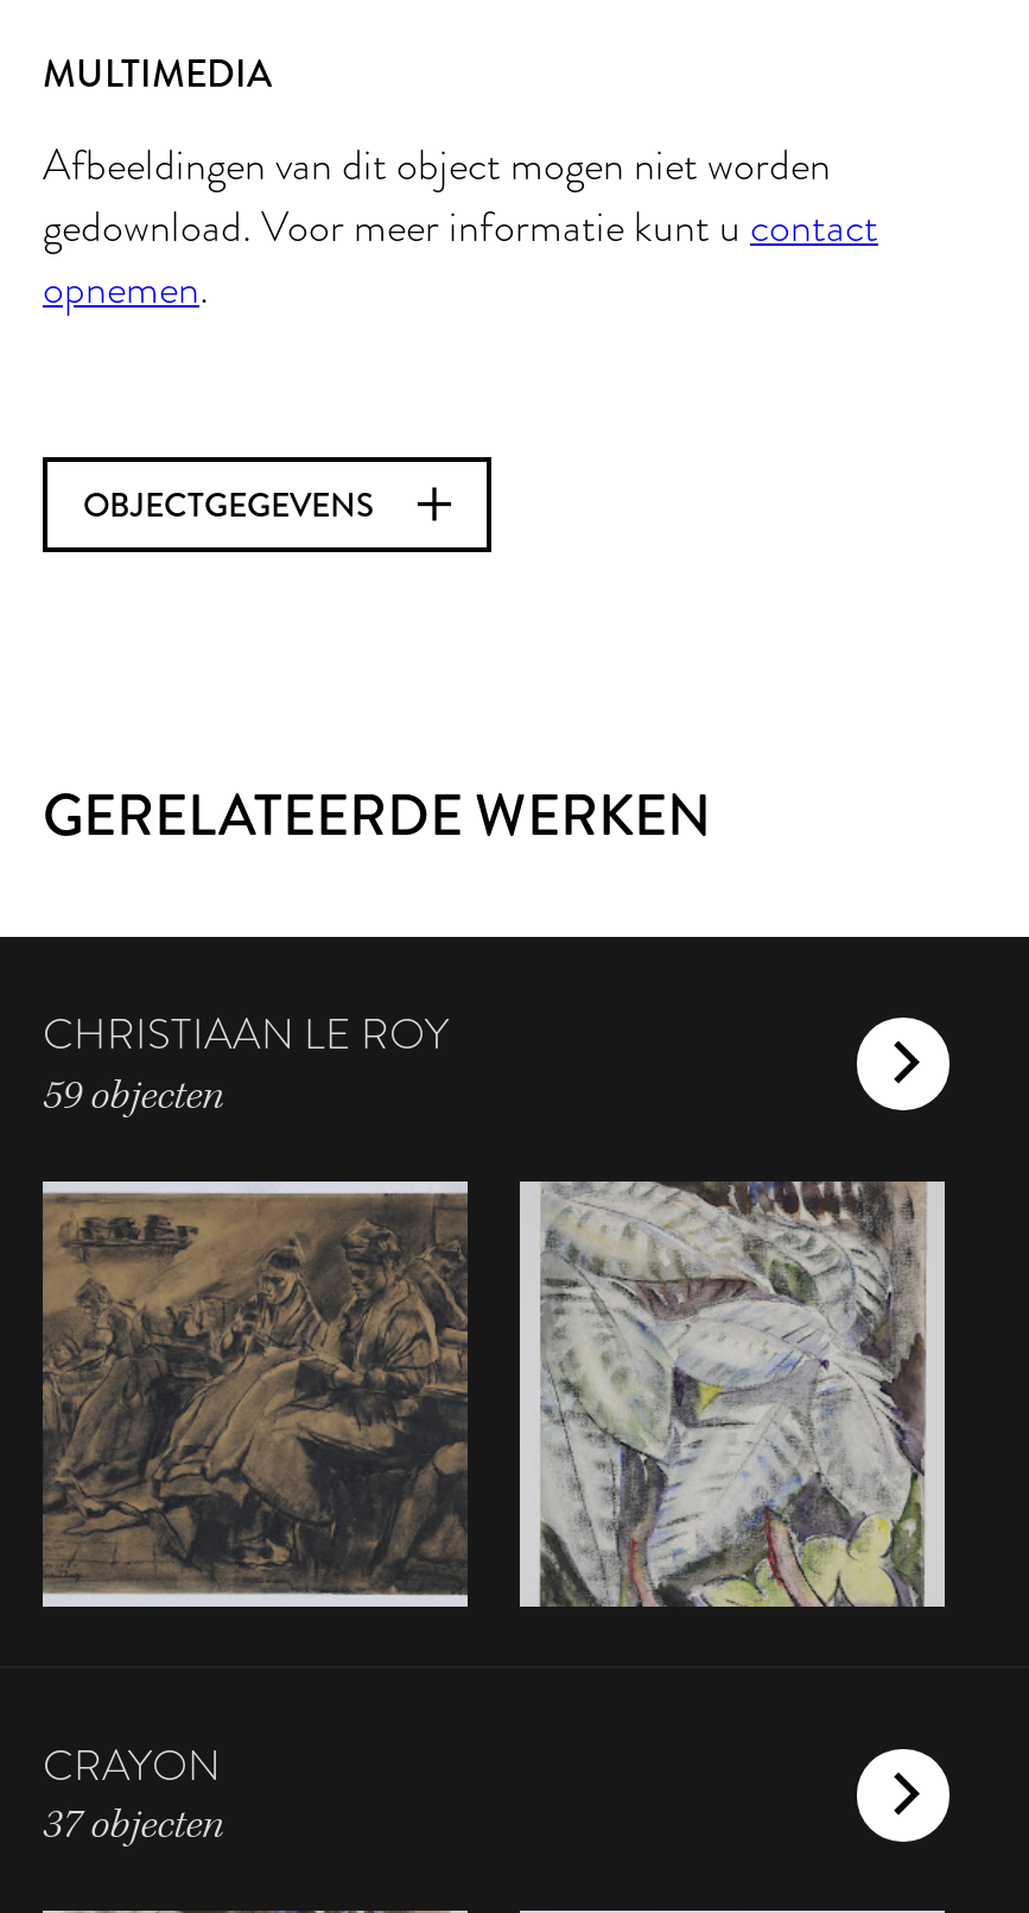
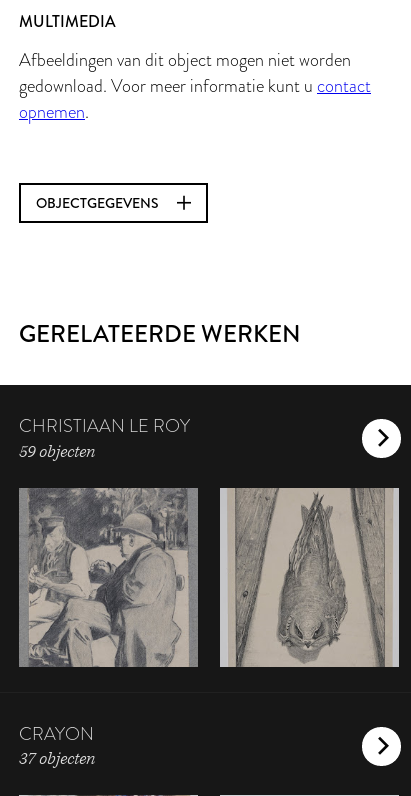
- [image]
+ [image]

- [image]
+ [image]
